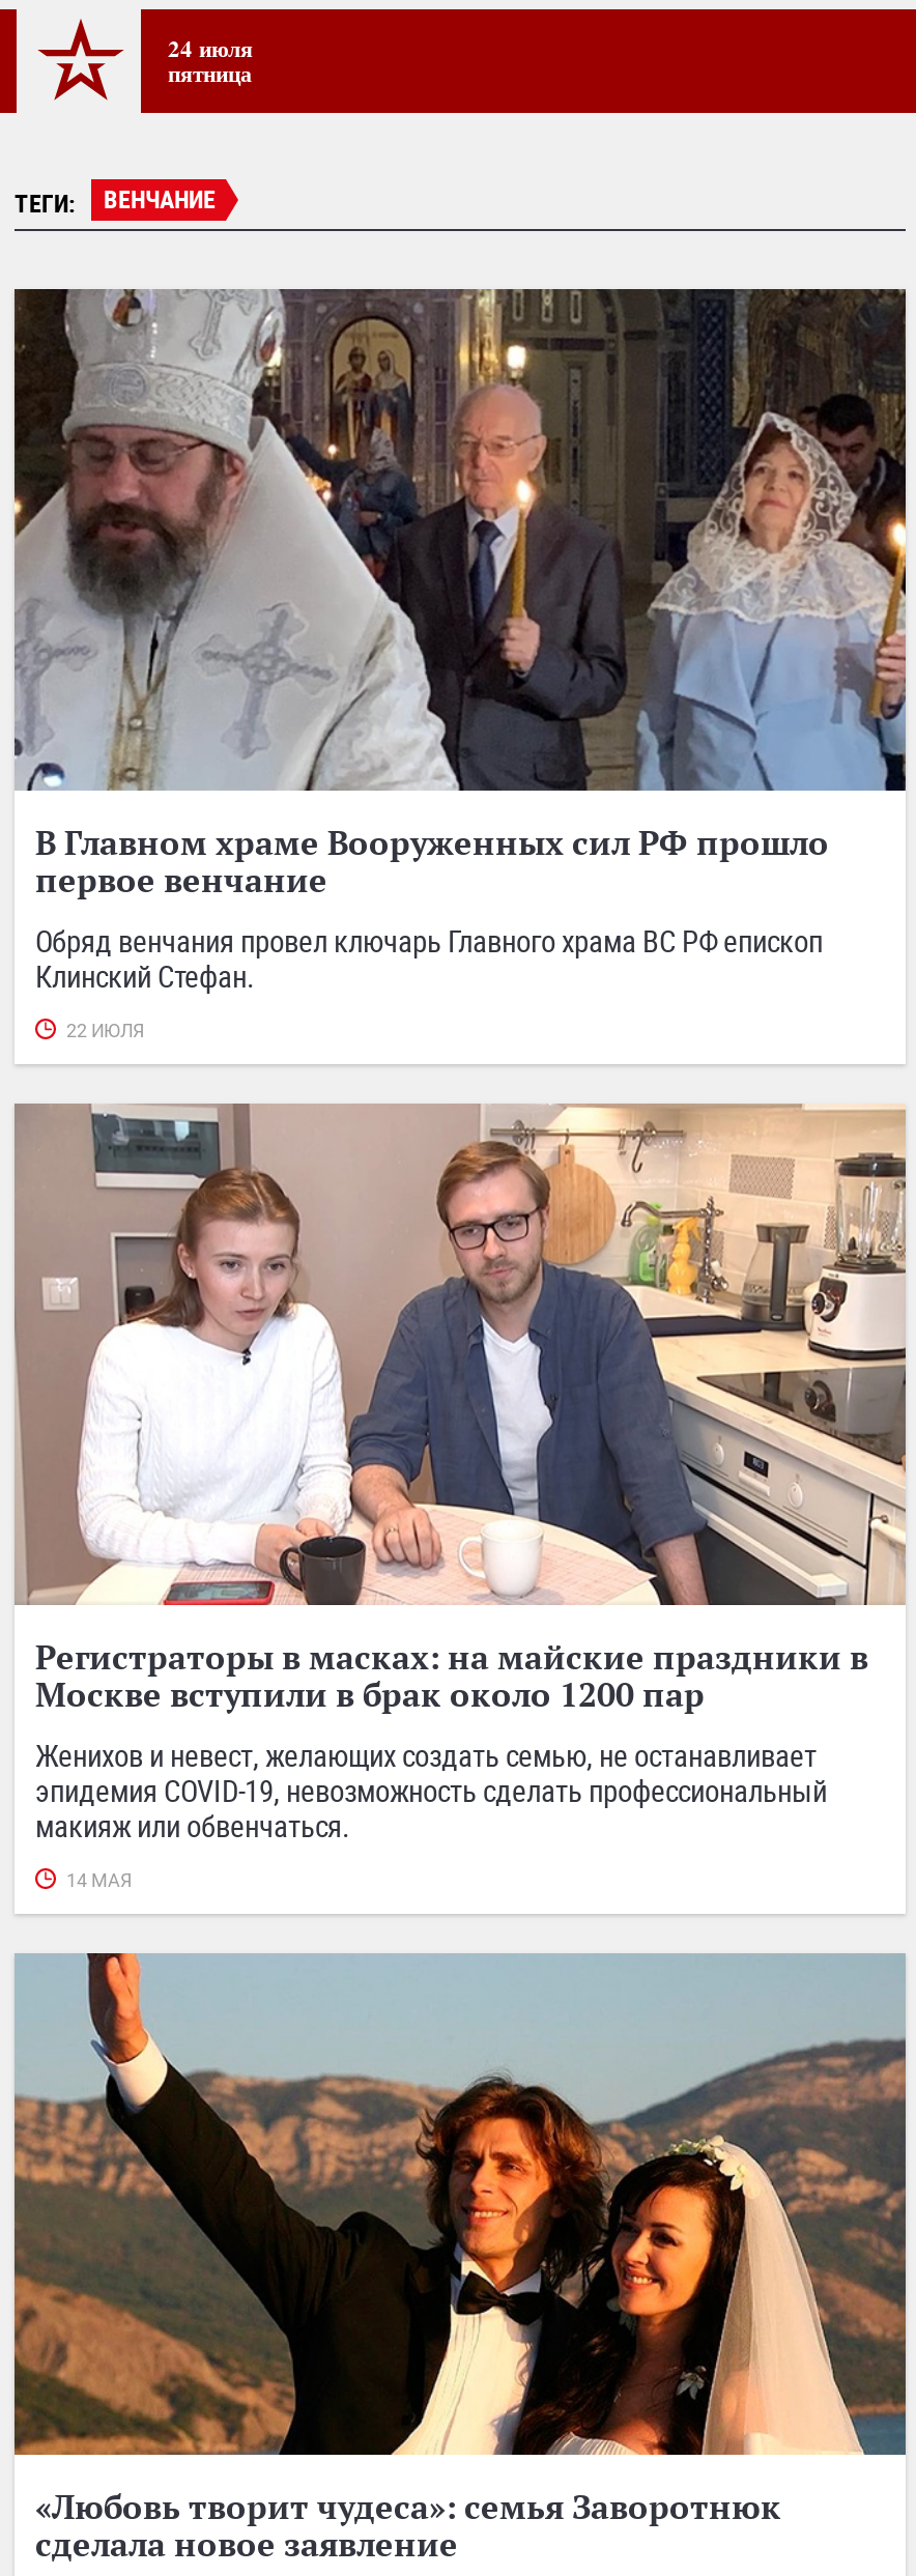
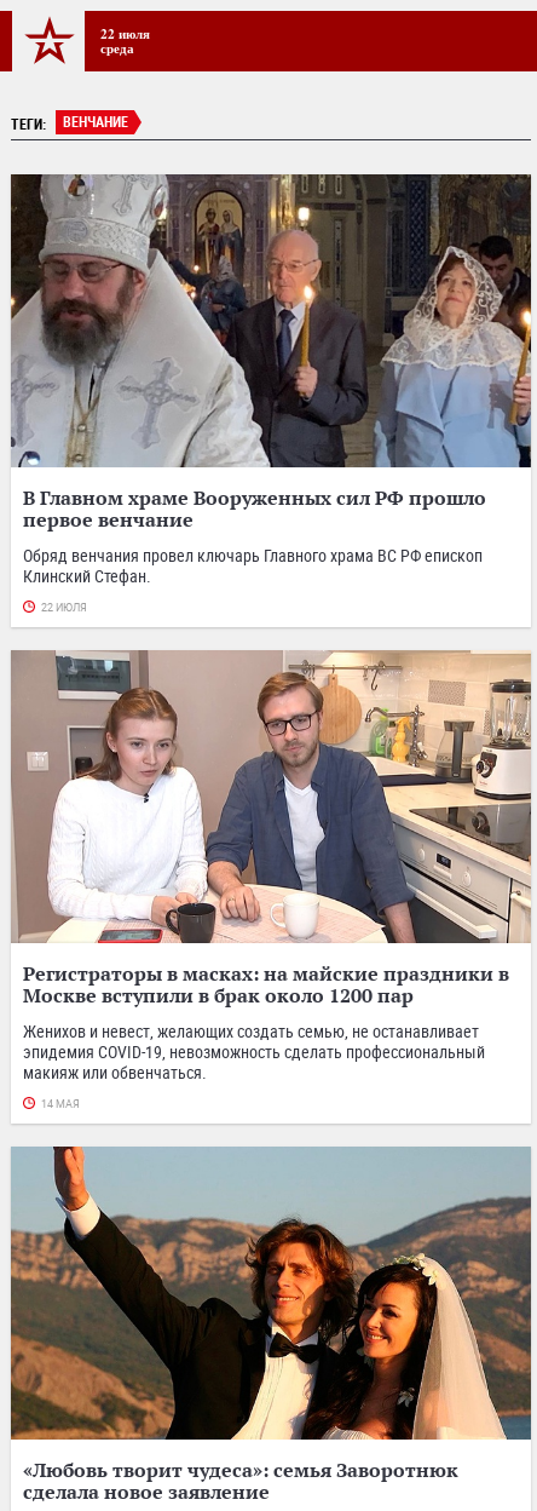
- 24 июля
- пятница
+ 22 июля
+ среда
